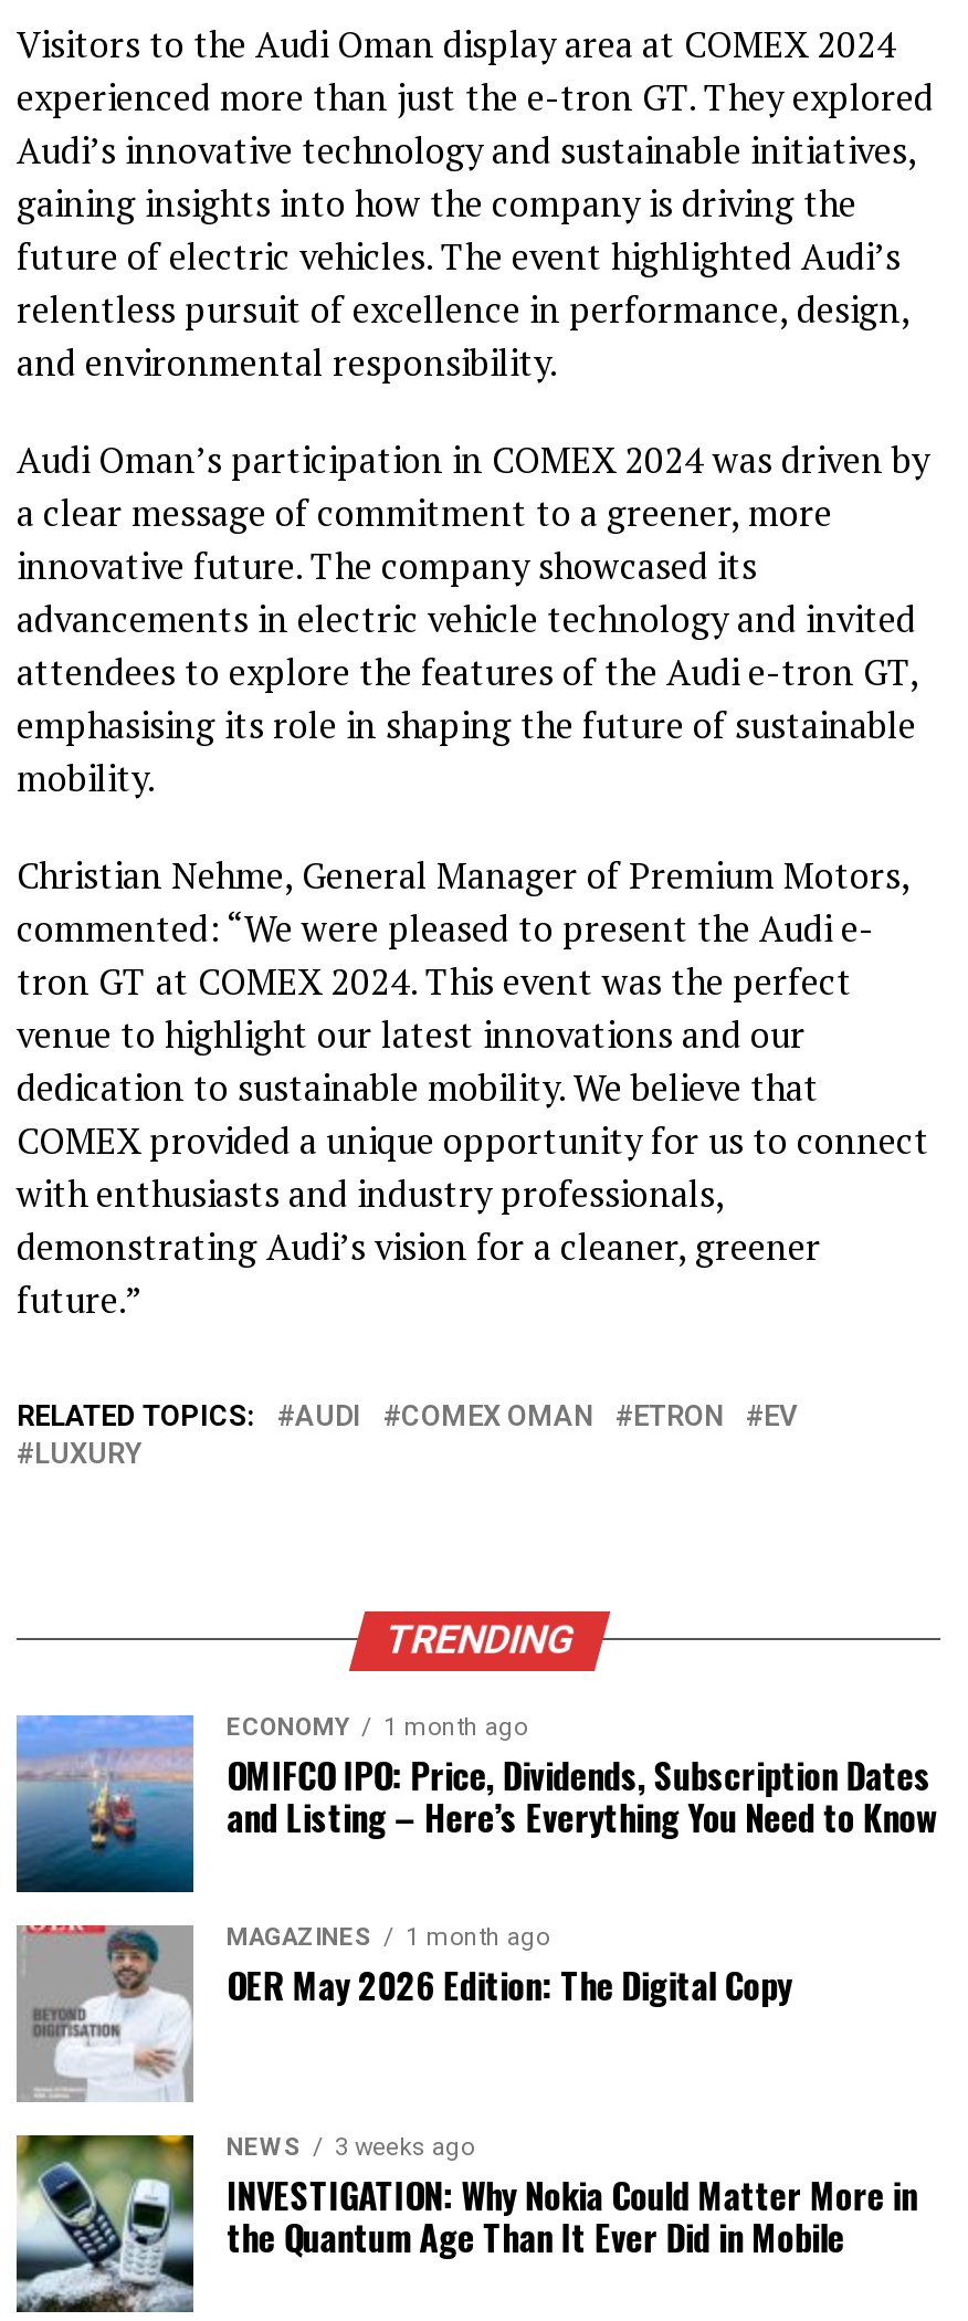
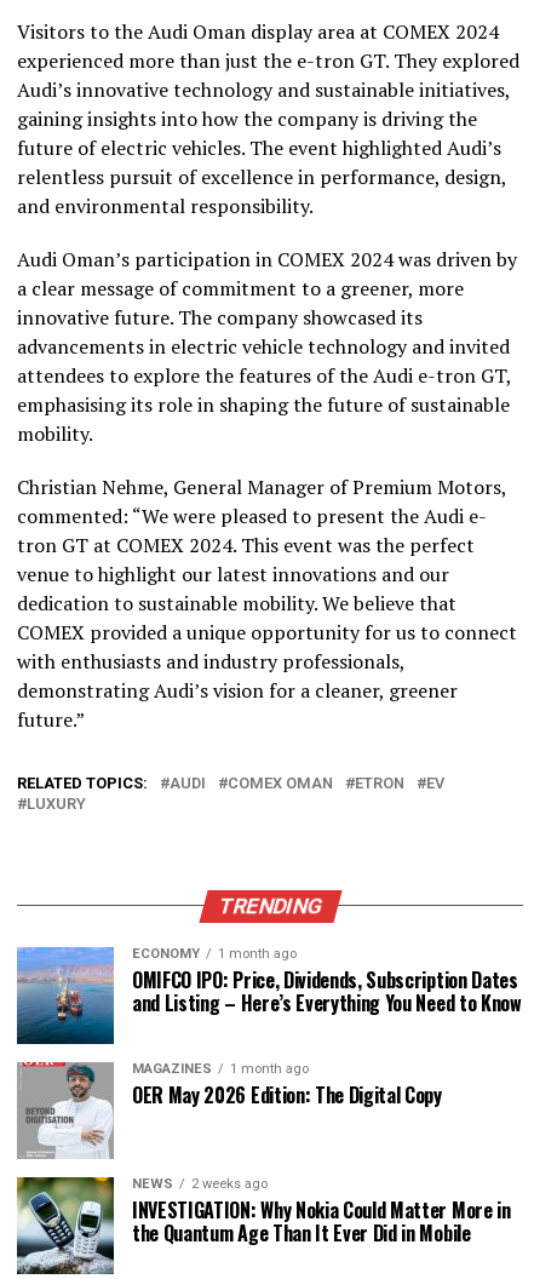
- NEWS 3 weeks ago
+ NEWS 2 weeks ago
